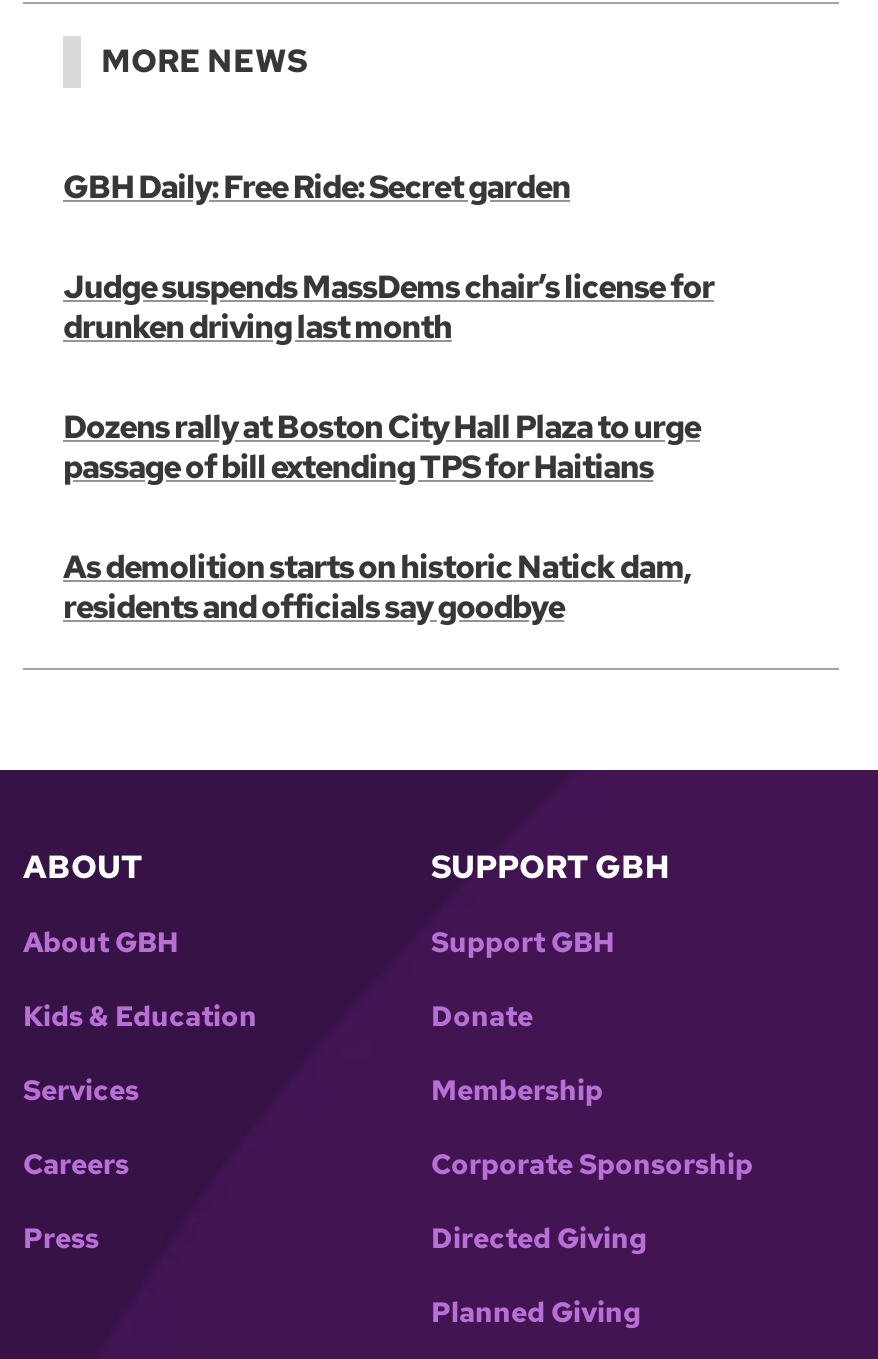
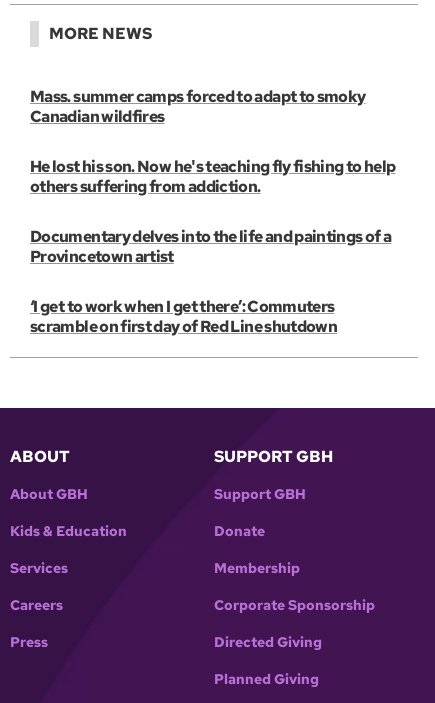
- GBH Daily: Free Ride: Secret garden
+ Mass. summer camps forced to adapt to smoky
+ Canadian wildfires

- Judge suspends MassDems chair’s license for
- drunken driving last month
+ He lost his son. Now he's teaching fly fishing to help
+ others suffering from addiction.

- Dozens rally at Boston City Hall Plaza to urge
- passage of bill extending TPS for Haitians
+ Documentary delves into the life and paintings of a
+ Provincetown artist

- As demolition starts on historic Natick dam,
- residents and officials say goodbye
+ ‘I get to work when I get there’: Commuters
+ scramble on first day of Red Line shutdown
